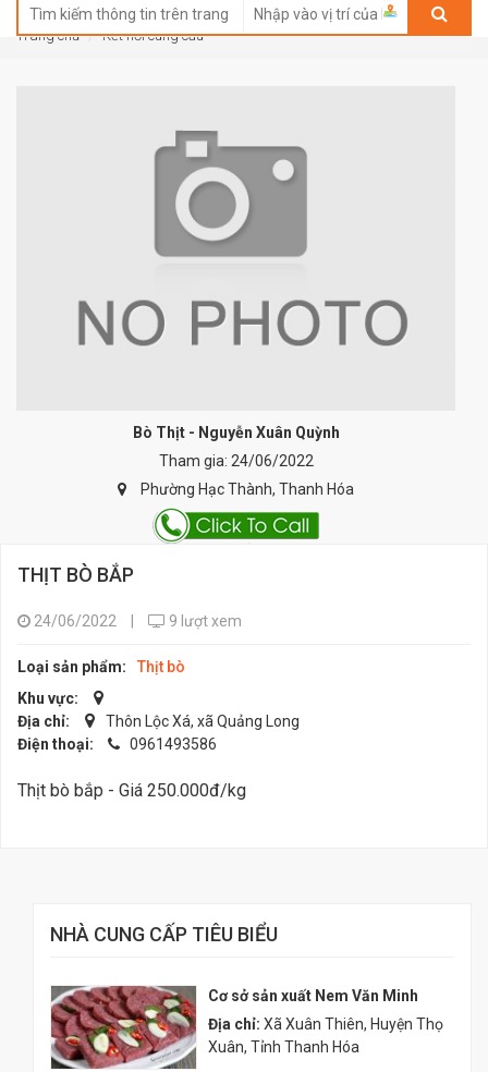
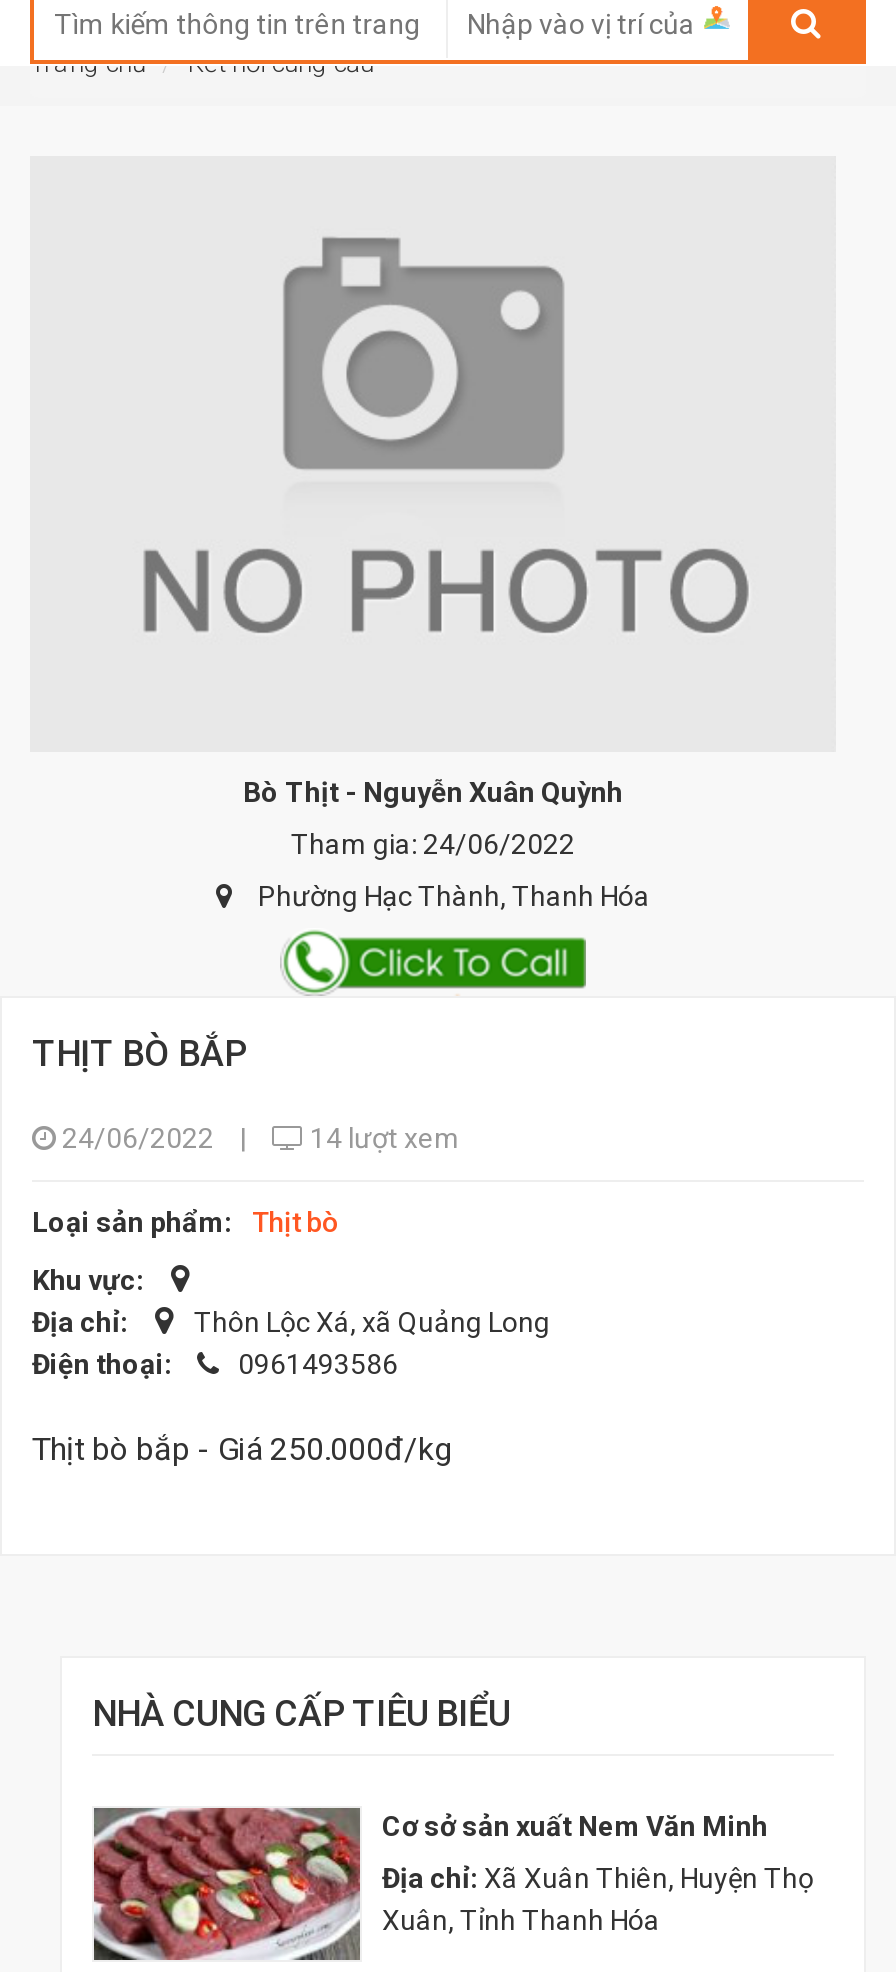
- 9 lượt xem
+ 14 lượt xem
